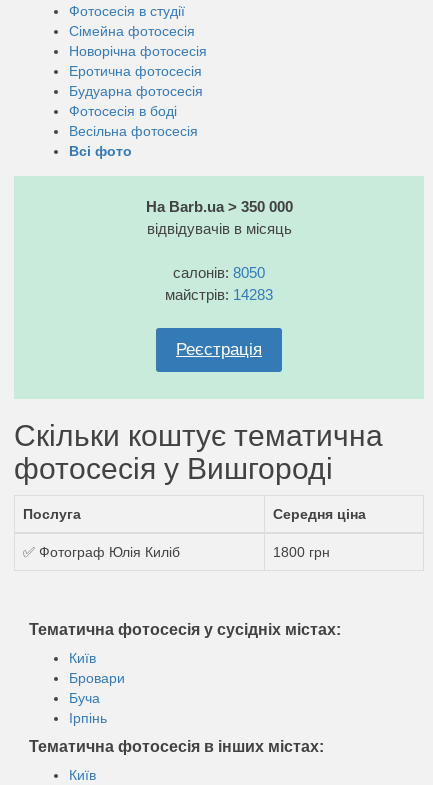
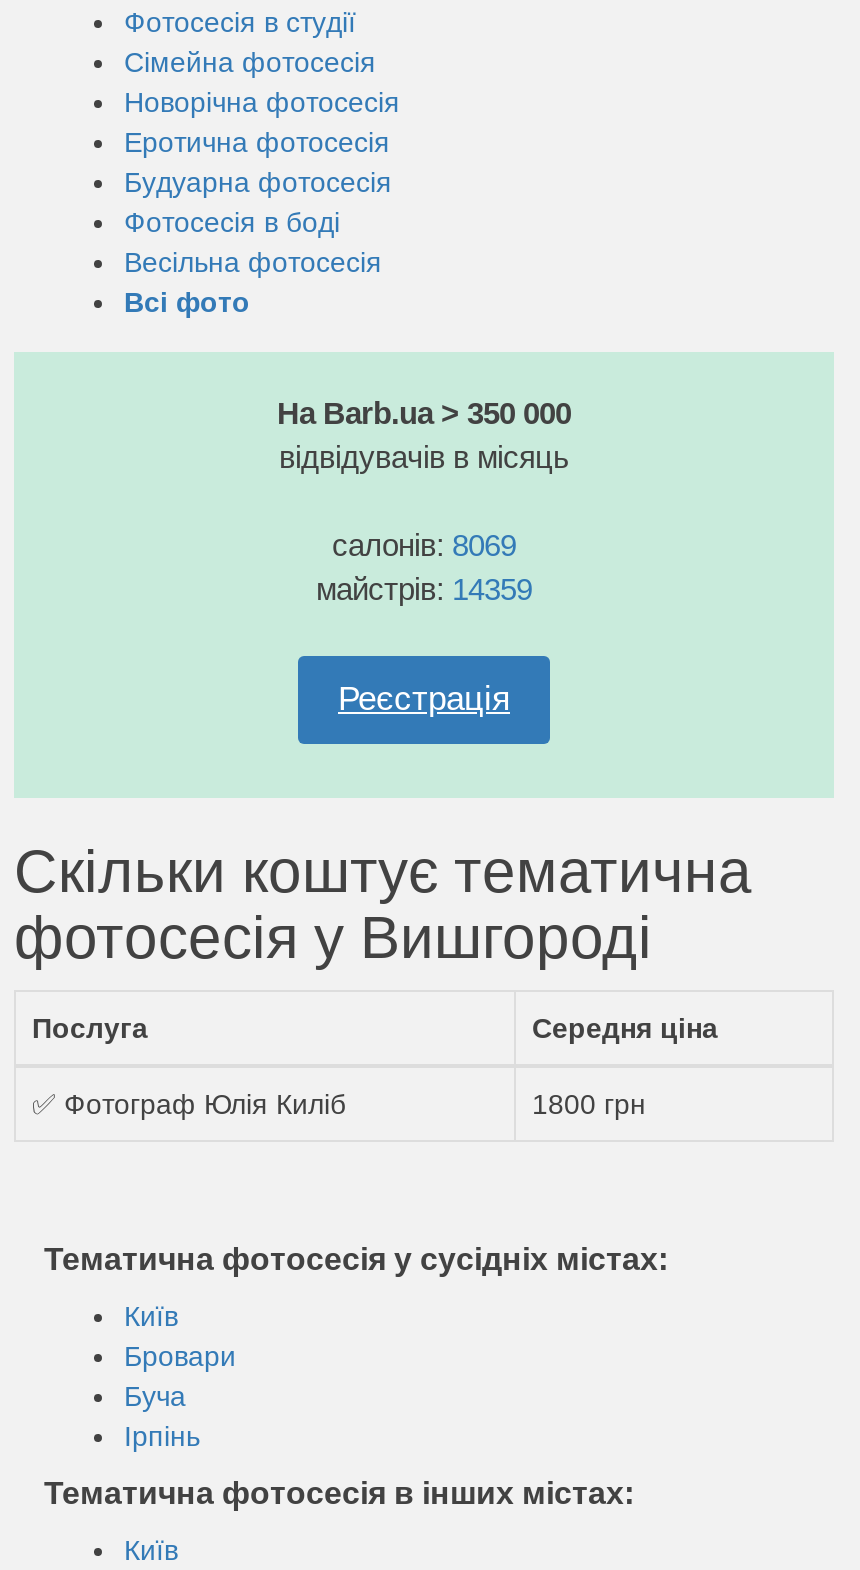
- салонів: 8050
+ салонів: 8069

- майстрів: 14283
+ майстрів: 14359
